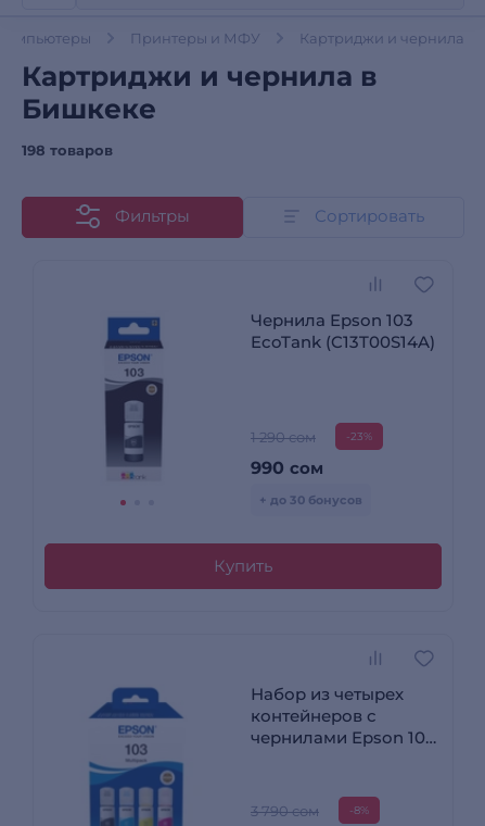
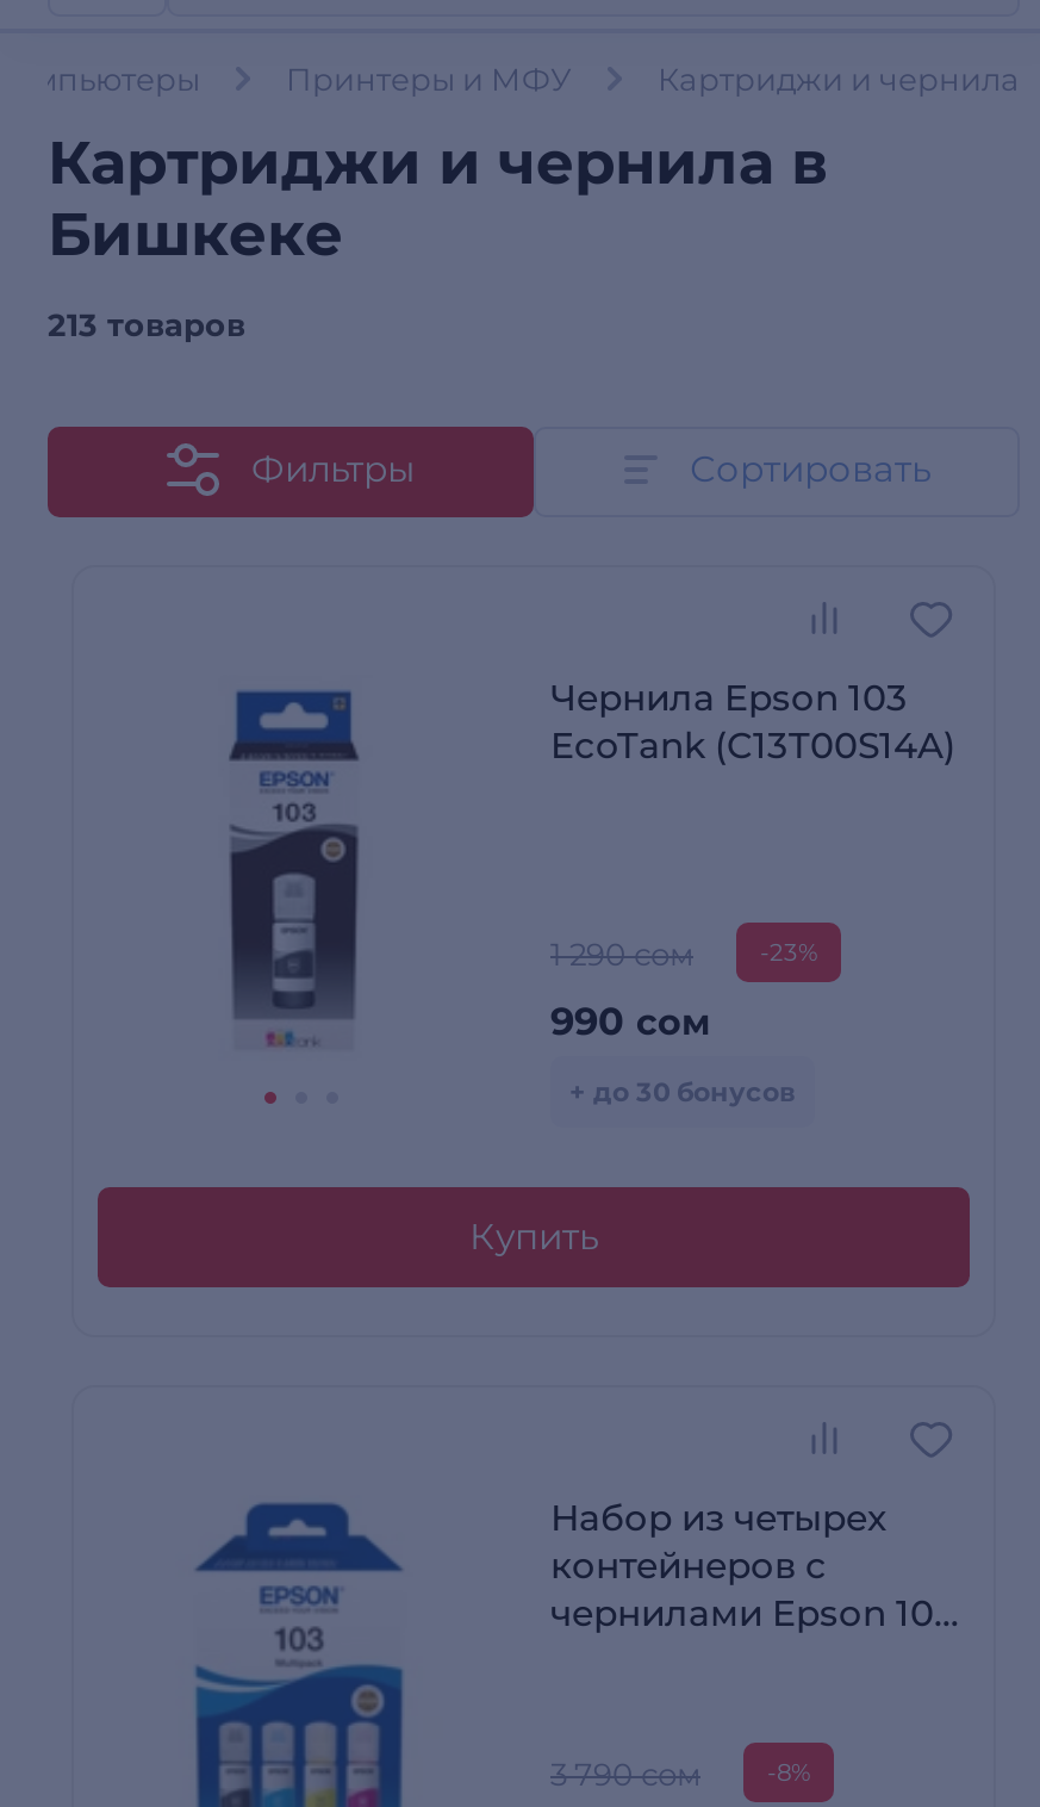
- 198 товаров
+ 213 товаров
